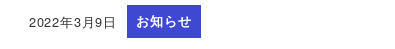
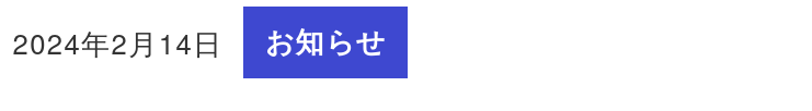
- 2022年3月9日 お知らせ
+ 2024年2月14日 お知らせ
